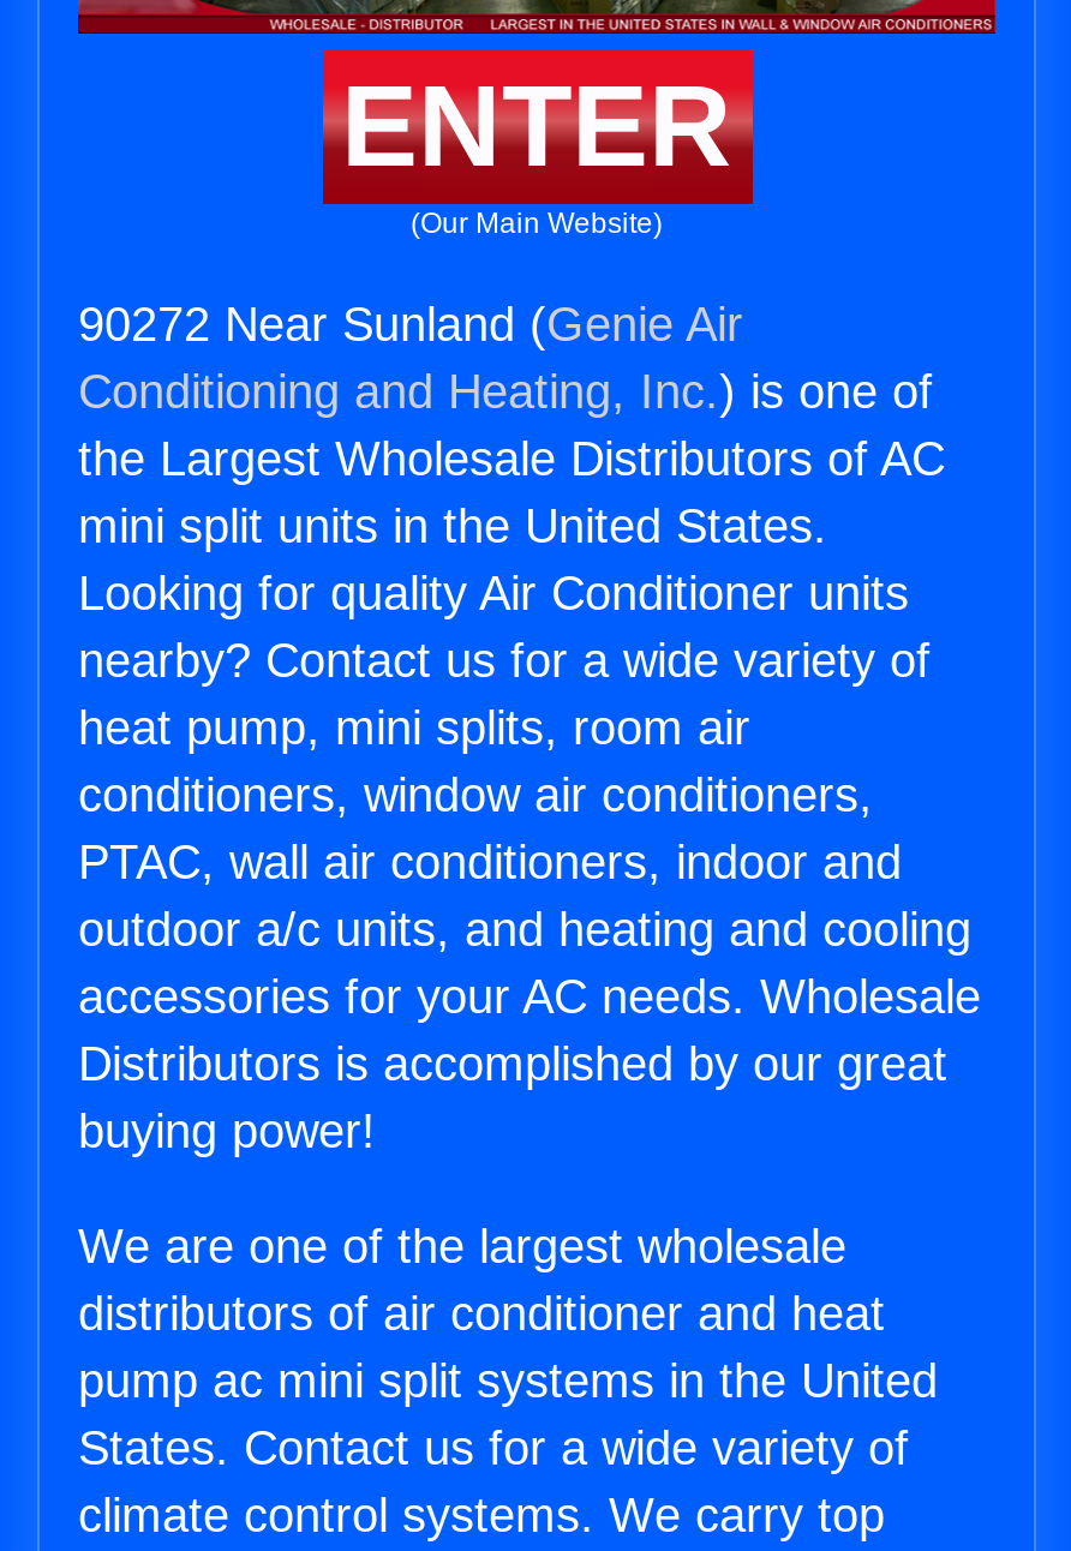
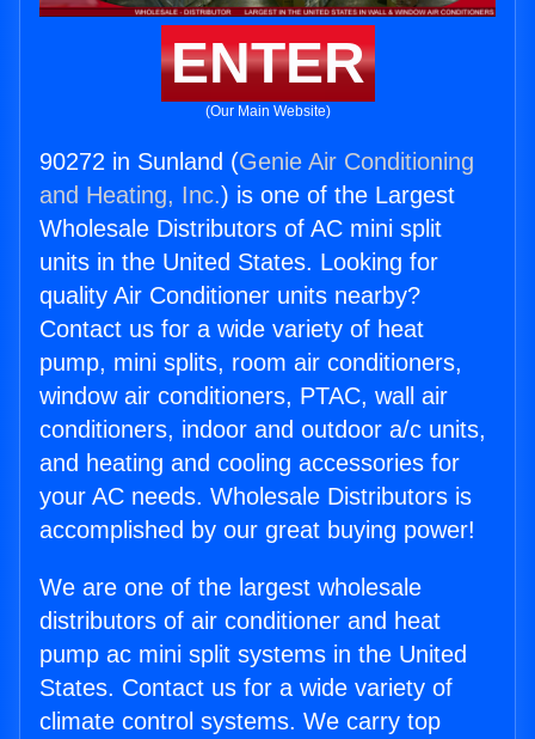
- 90272 Near Sunland (Genie Air
- Conditioning and Heating, Inc.) is one of
- the Largest Wholesale Distributors of AC
- mini split units in the United States.
- Looking for quality Air Conditioner units
- nearby? Contact us for a wide variety of
- heat pump, mini splits, room air
- conditioners, window air conditioners,
- PTAC, wall air conditioners, indoor and
- outdoor a/c units, and heating and cooling
- accessories for your AC needs. Wholesale
- Distributors is accomplished by our great
- buying power!
+ 90272 in Sunland (Genie Air Conditioning
+ and Heating, Inc.) is one of the Largest
+ Wholesale Distributors of AC mini split
+ units in the United States. Looking for
+ quality Air Conditioner units nearby?
+ Contact us for a wide variety of heat
+ pump, mini splits, room air conditioners,
+ window air conditioners, PTAC, wall air
+ conditioners, indoor and outdoor a/c units,
+ and heating and cooling accessories for
+ your AC needs. Wholesale Distributors is
+ accomplished by our great buying power!
